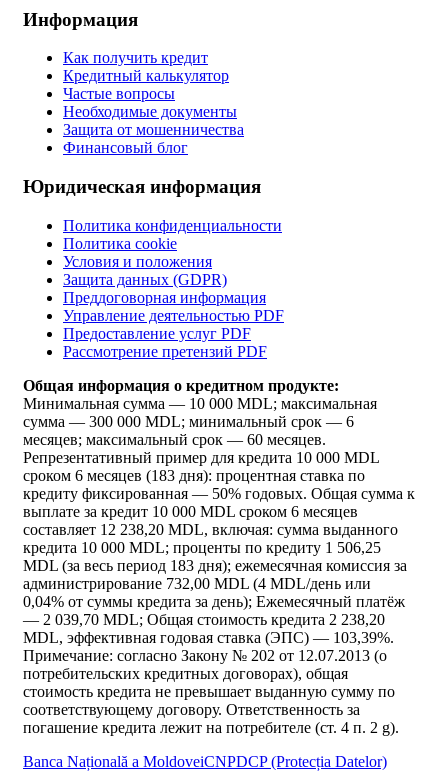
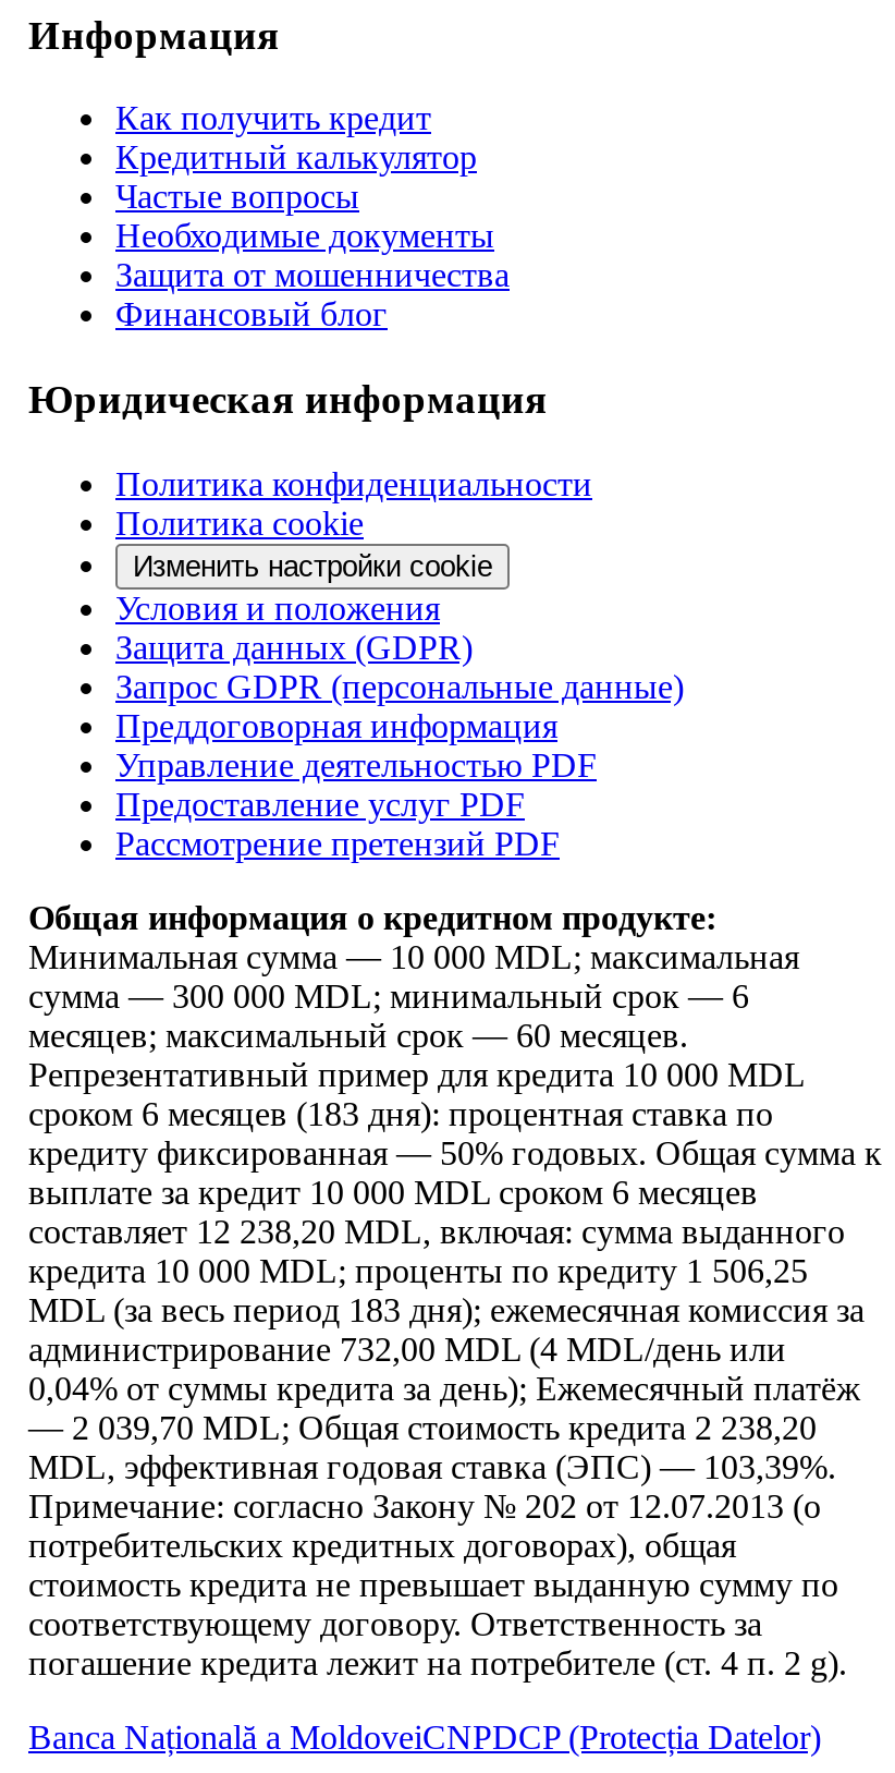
+ Изменить настройки cookie

+ Запрос GDPR (персональные данные)
